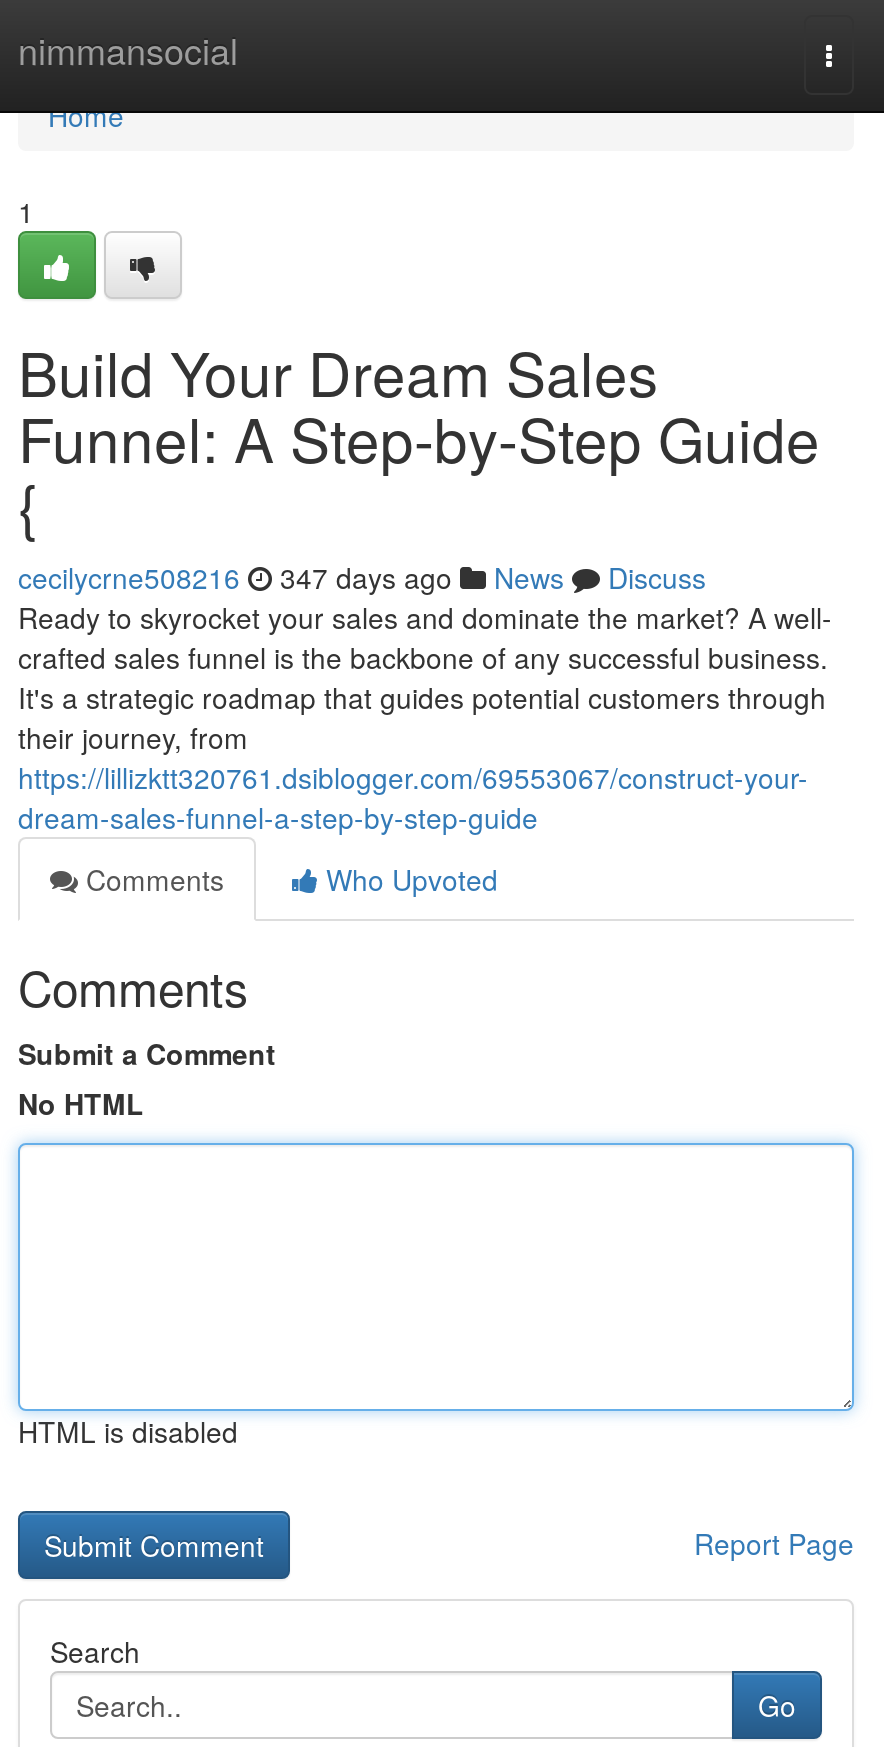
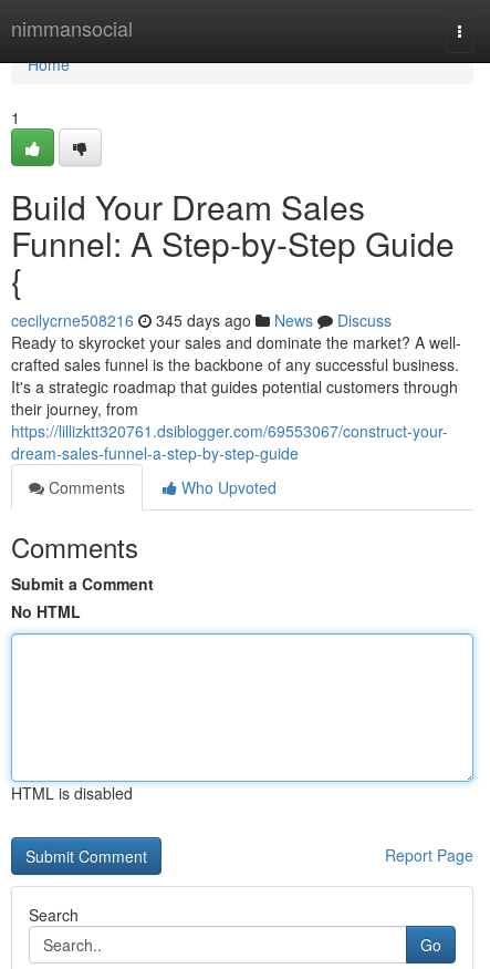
- cecilycrne508216 347 days ago News Discuss
+ cecilycrne508216 345 days ago News Discuss
